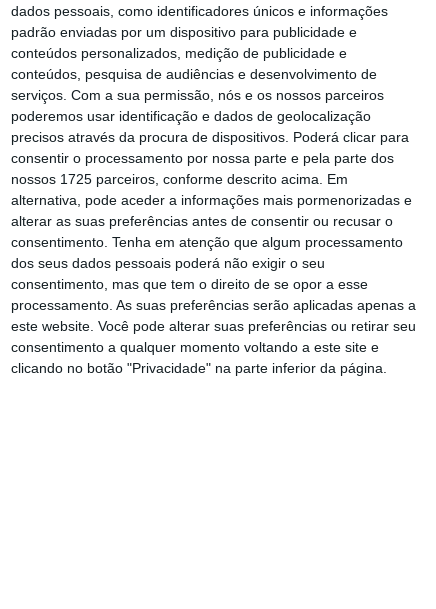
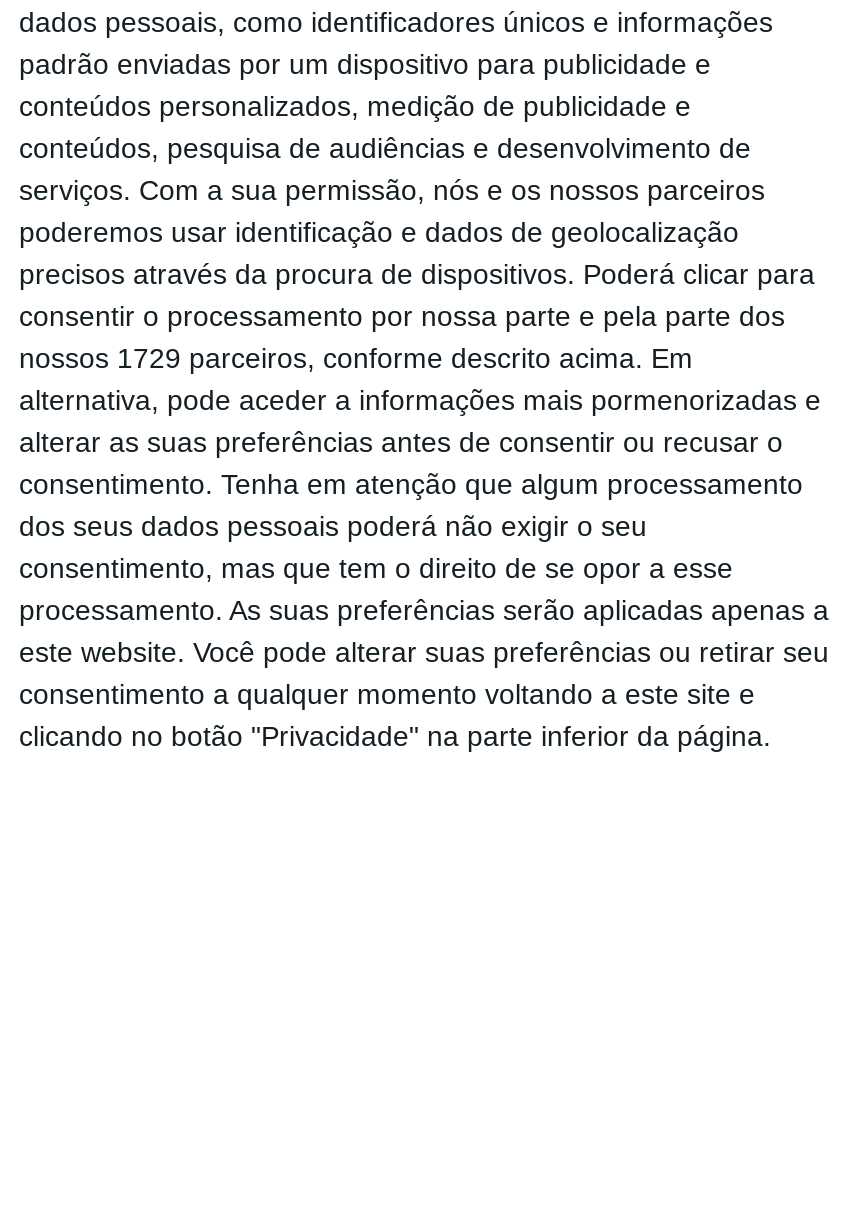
- nossos 1725 parceiros, conforme descrito acima. Em
+ nossos 1729 parceiros, conforme descrito acima. Em
